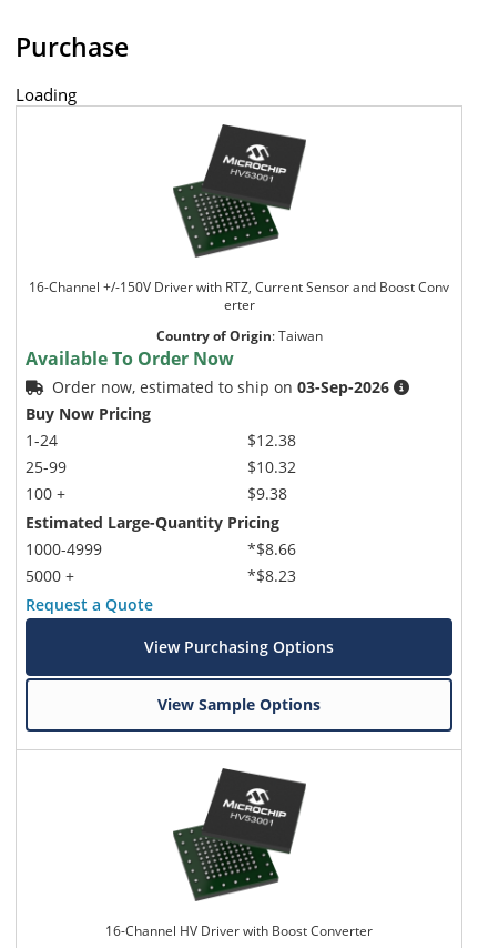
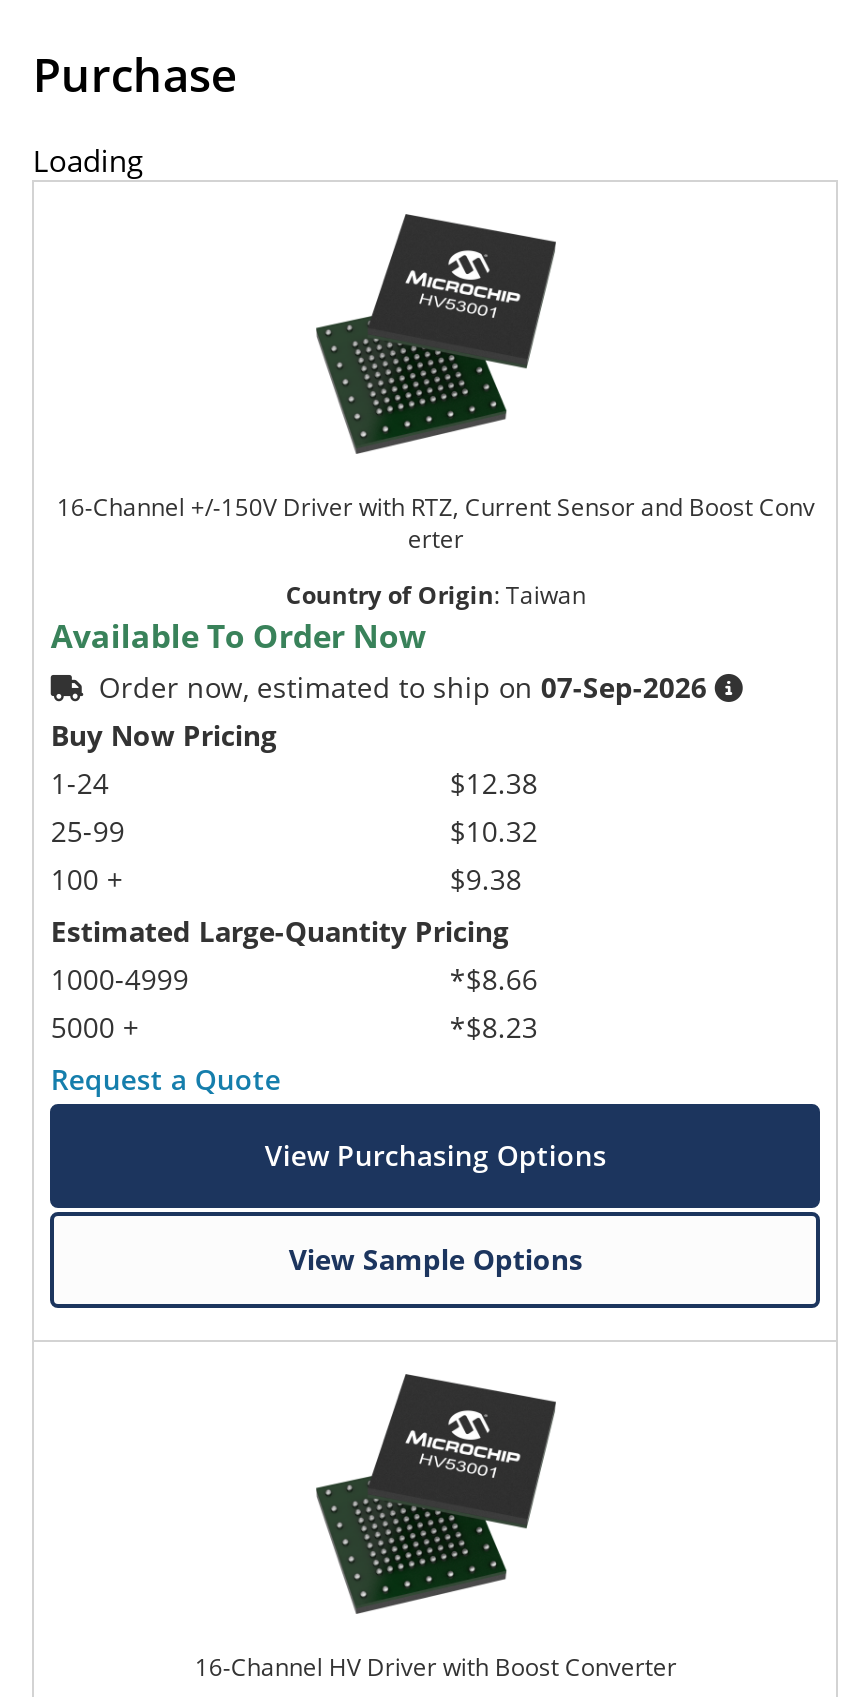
- Order now, estimated to ship on 03-Sep-2026
+ Order now, estimated to ship on 07-Sep-2026
